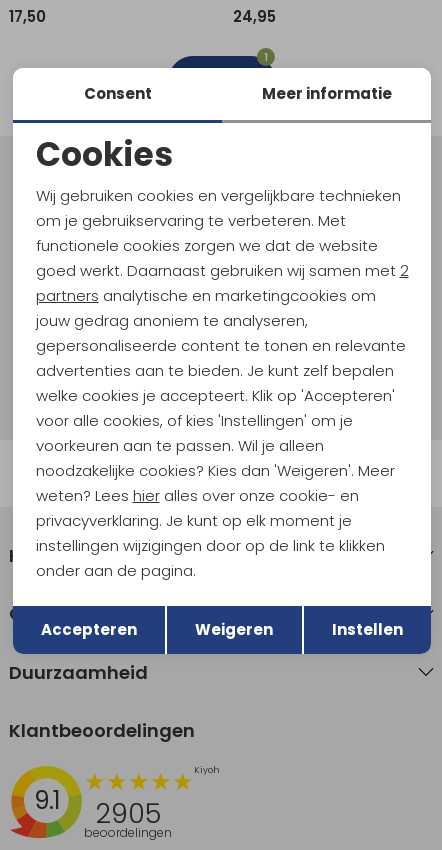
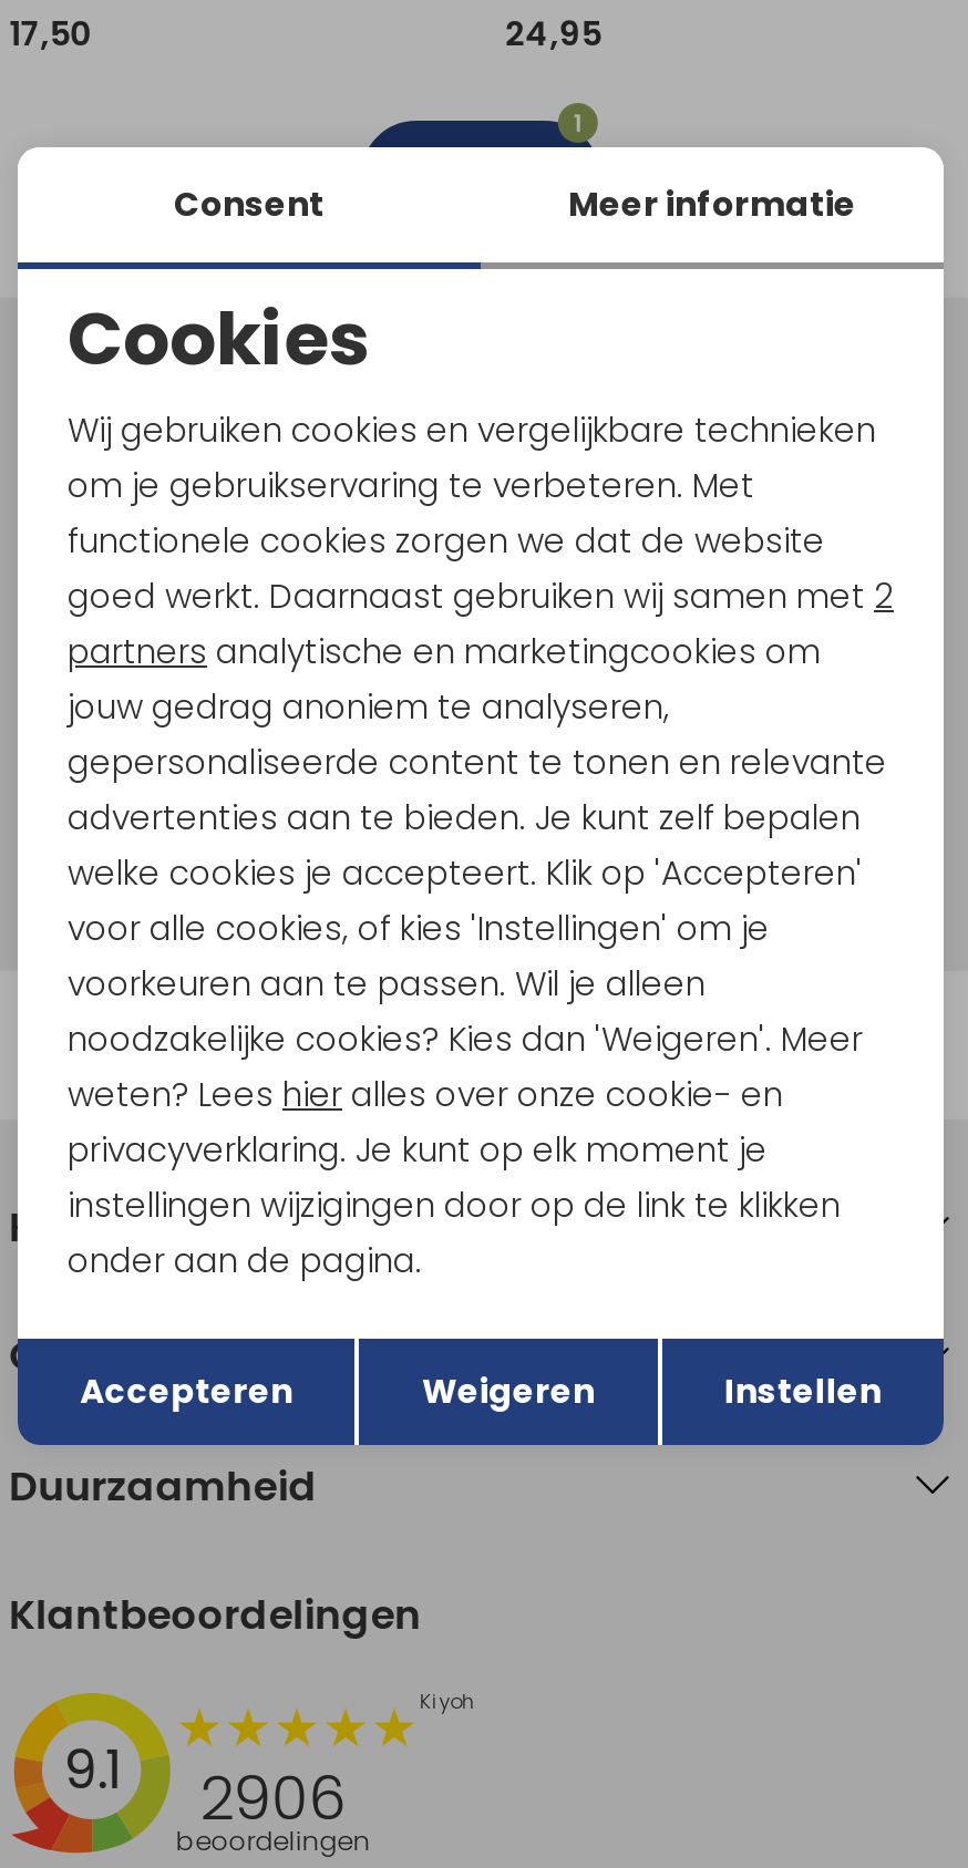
- 9.1 2905
+ 9.1 2906
